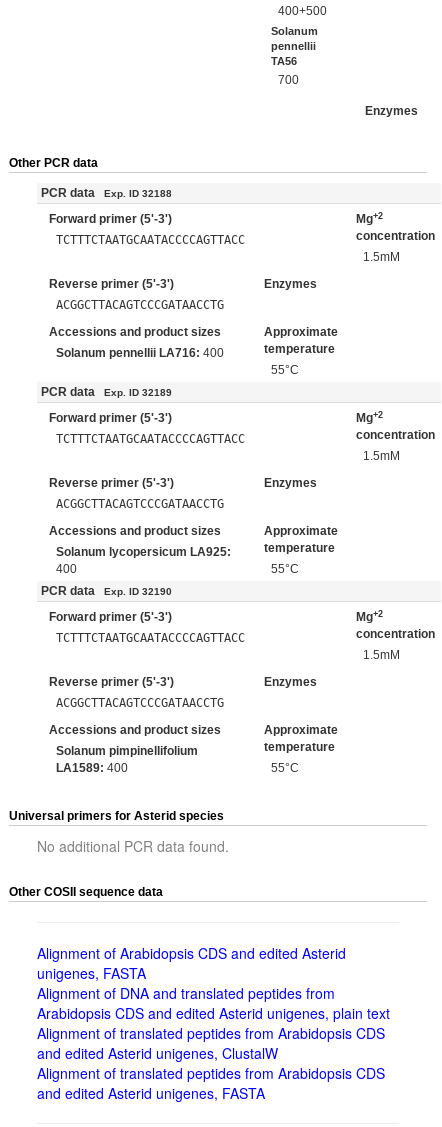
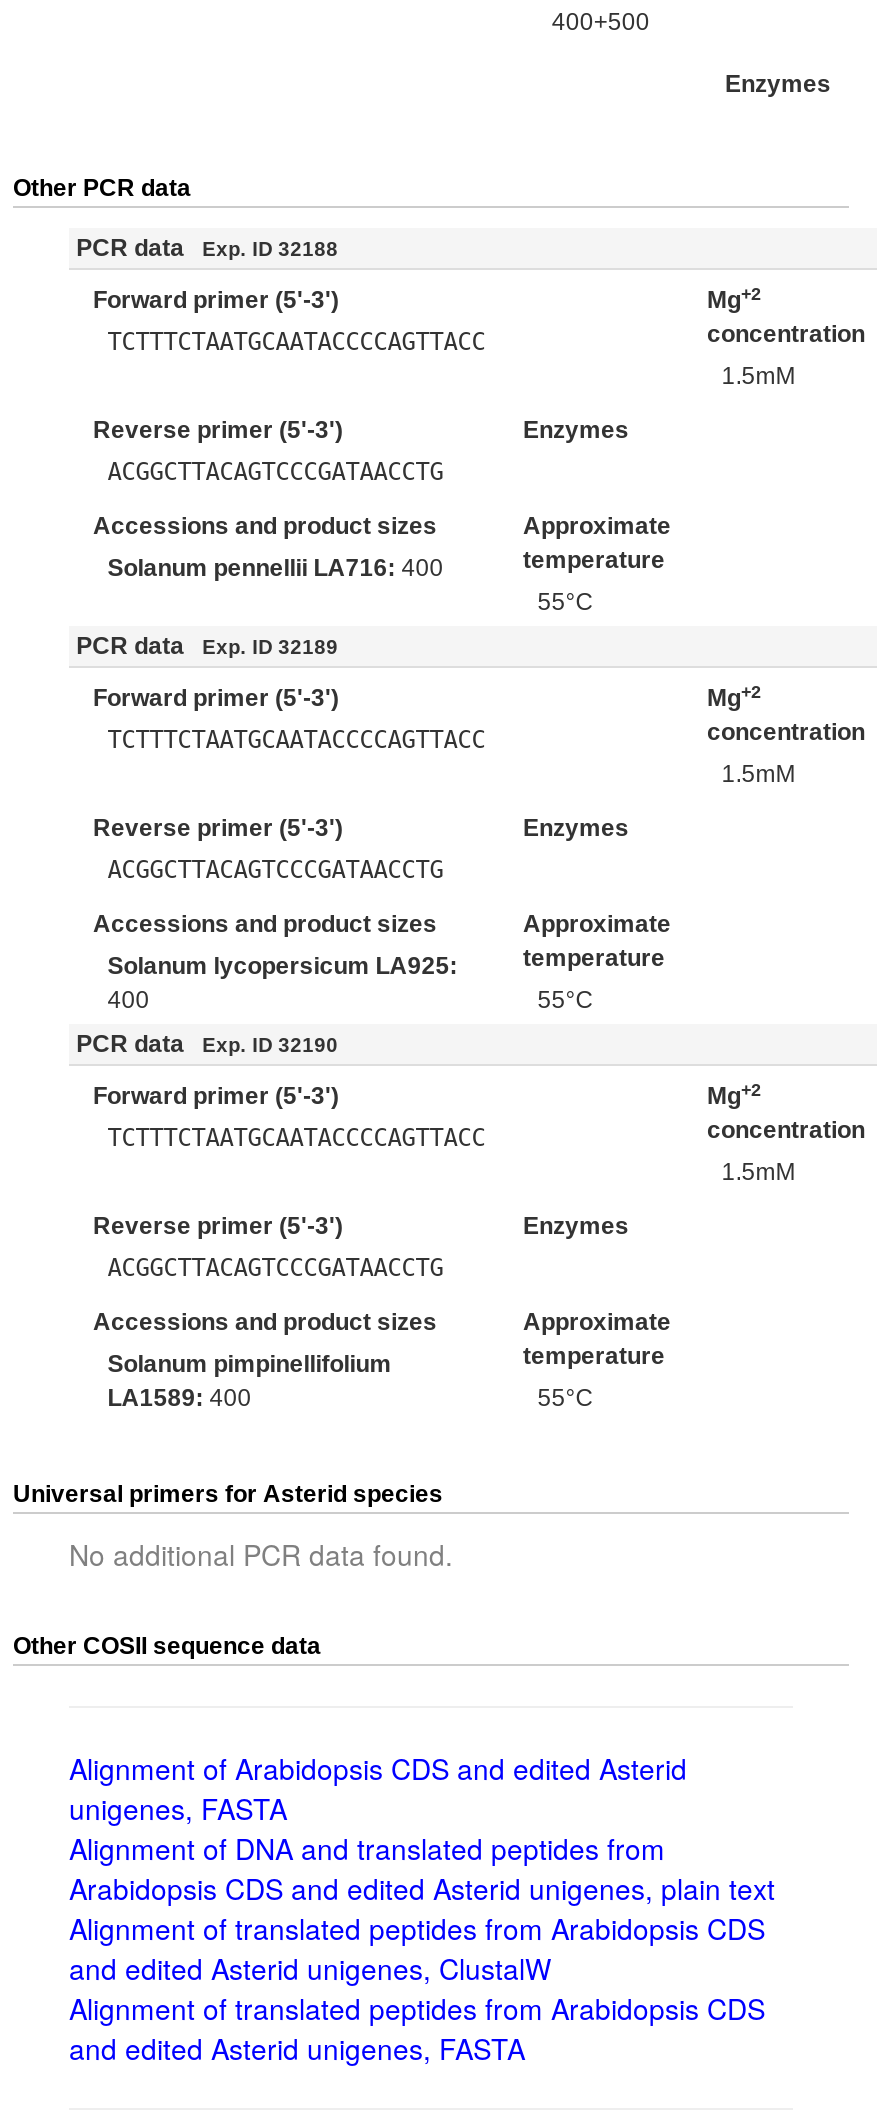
- Solanum
- pennellii
- TA56
- 700
